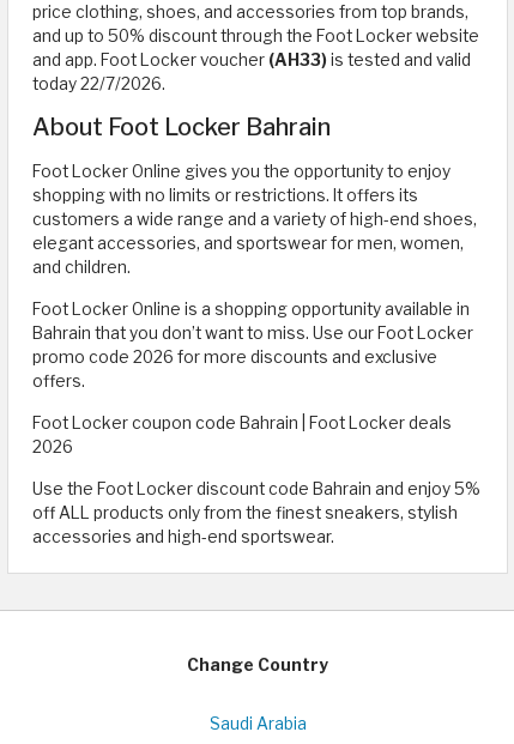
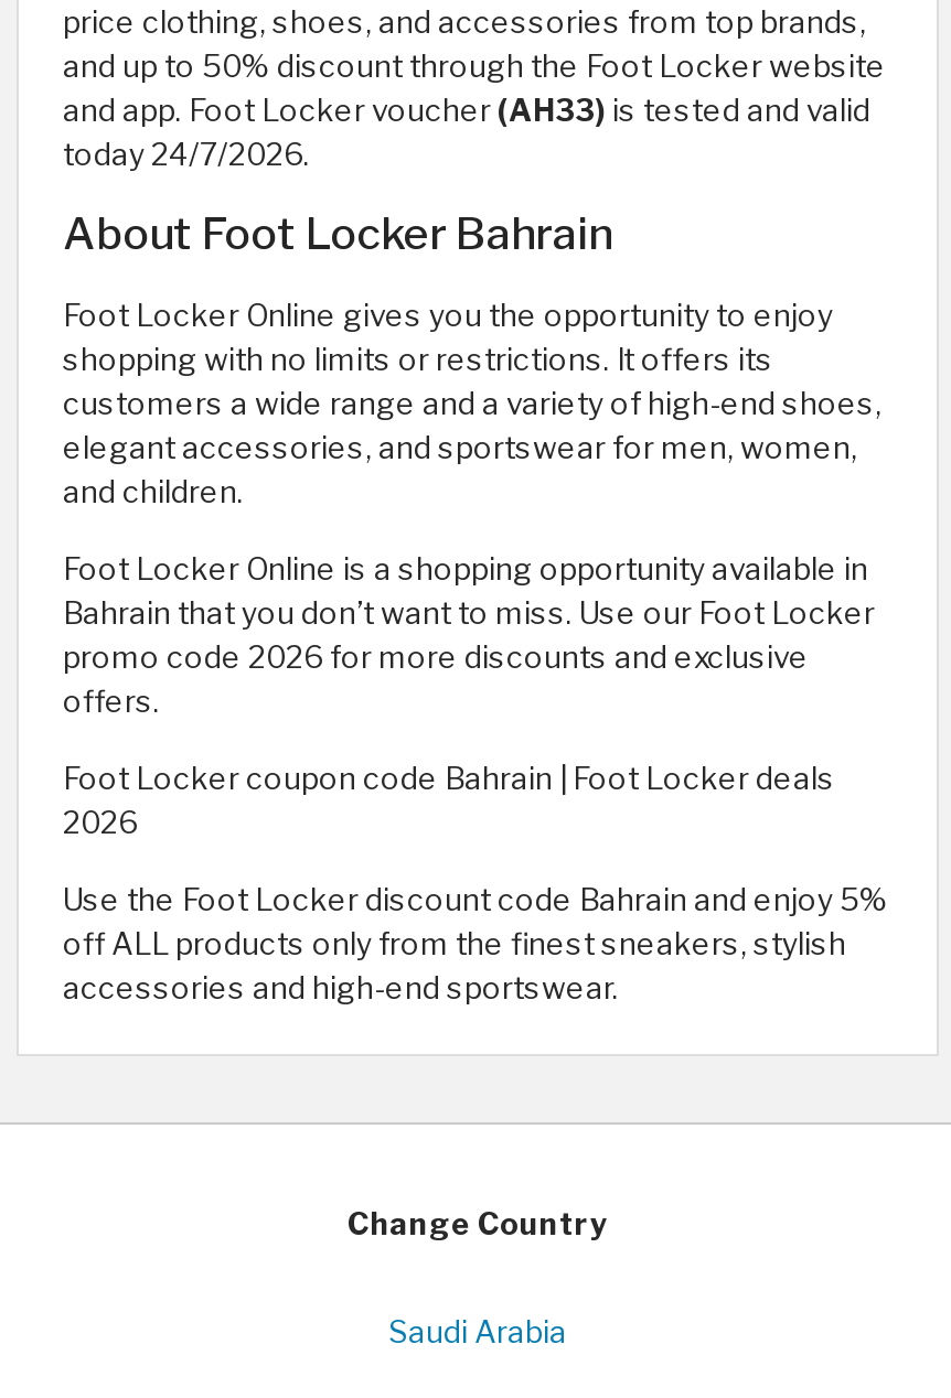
- today 22/7/2026.
+ today 24/7/2026.
